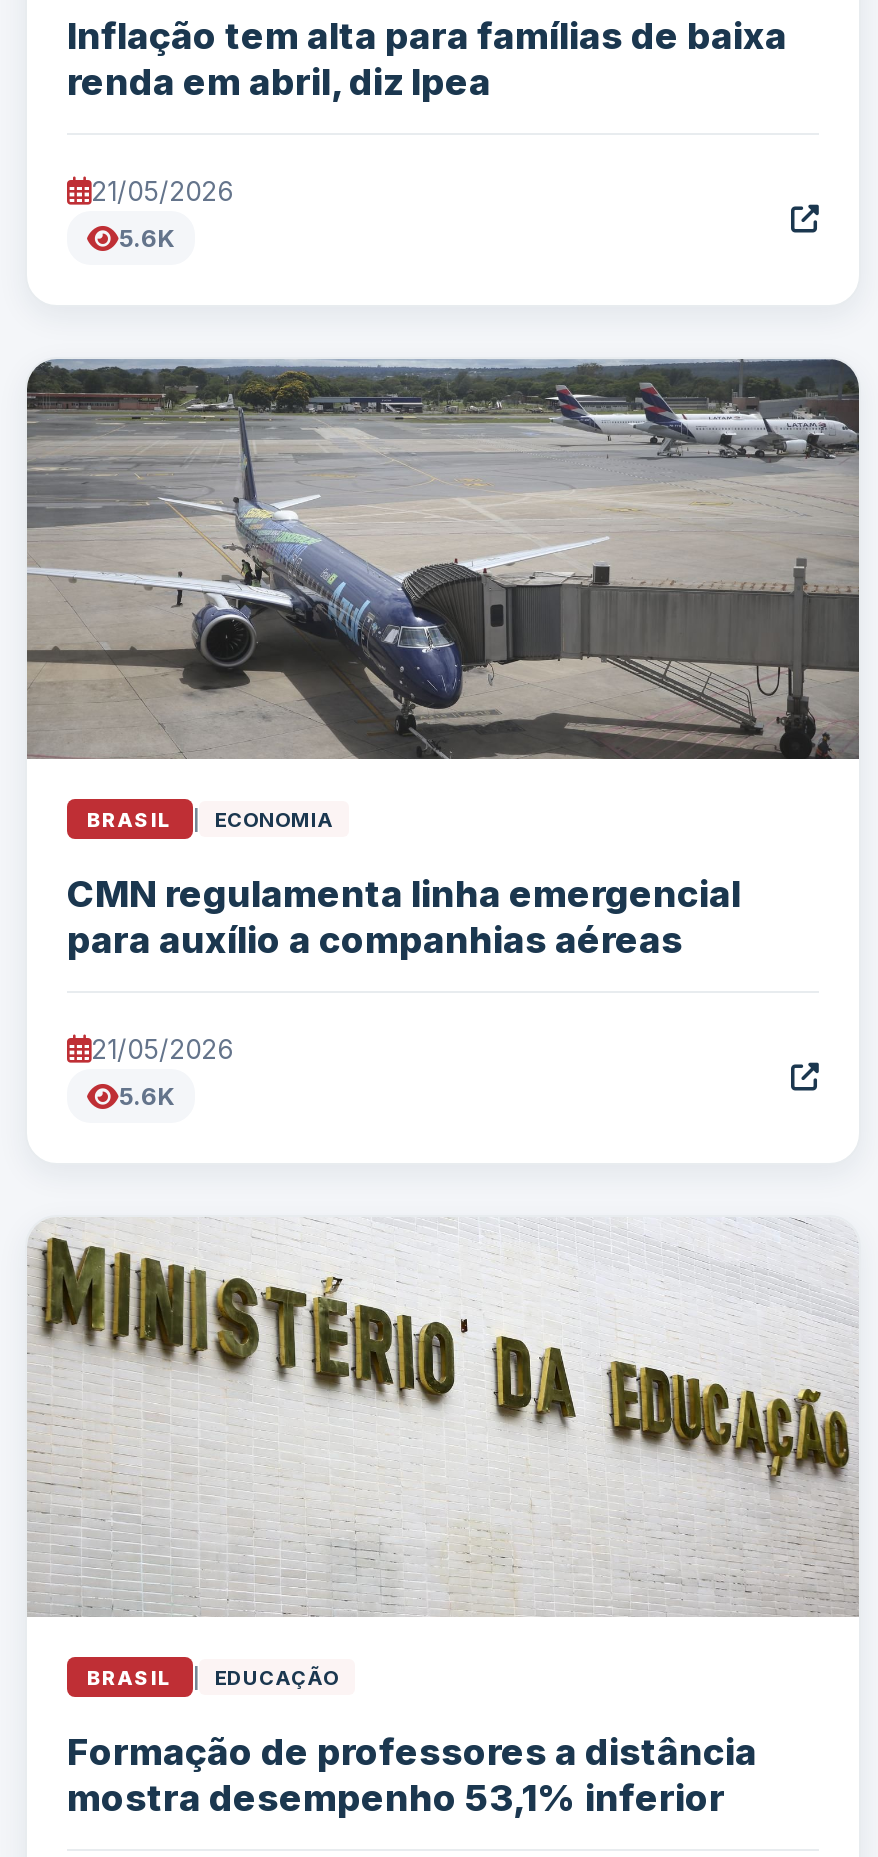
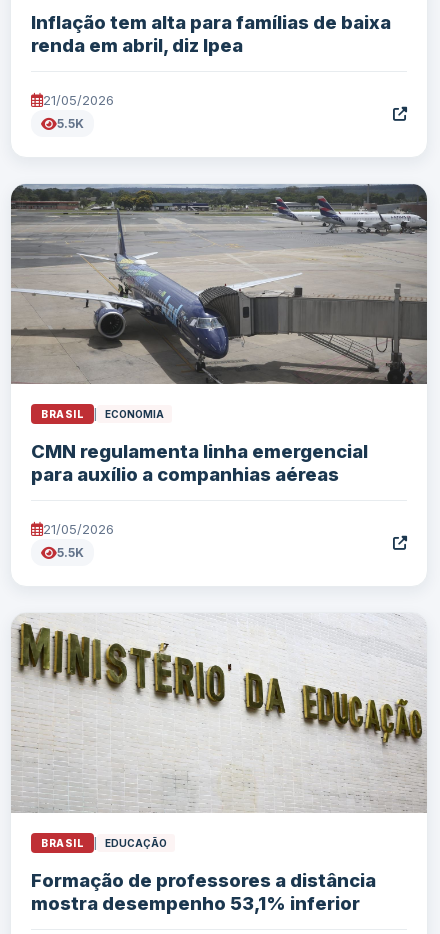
- 5.6K
+ 5.5K

- 5.6K
+ 5.5K
